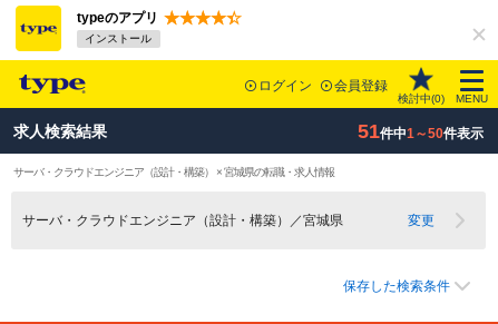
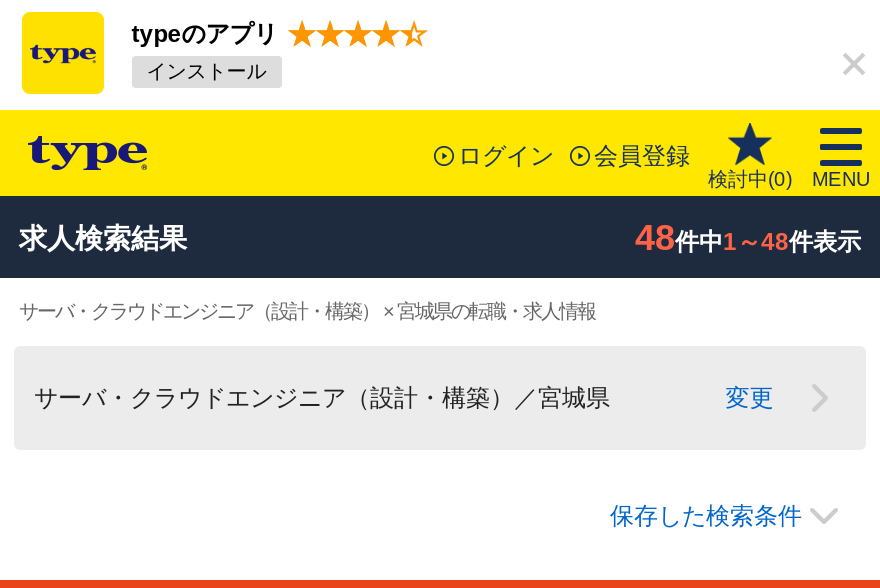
- 51件中1～50件表示
+ 48件中1～48件表示
